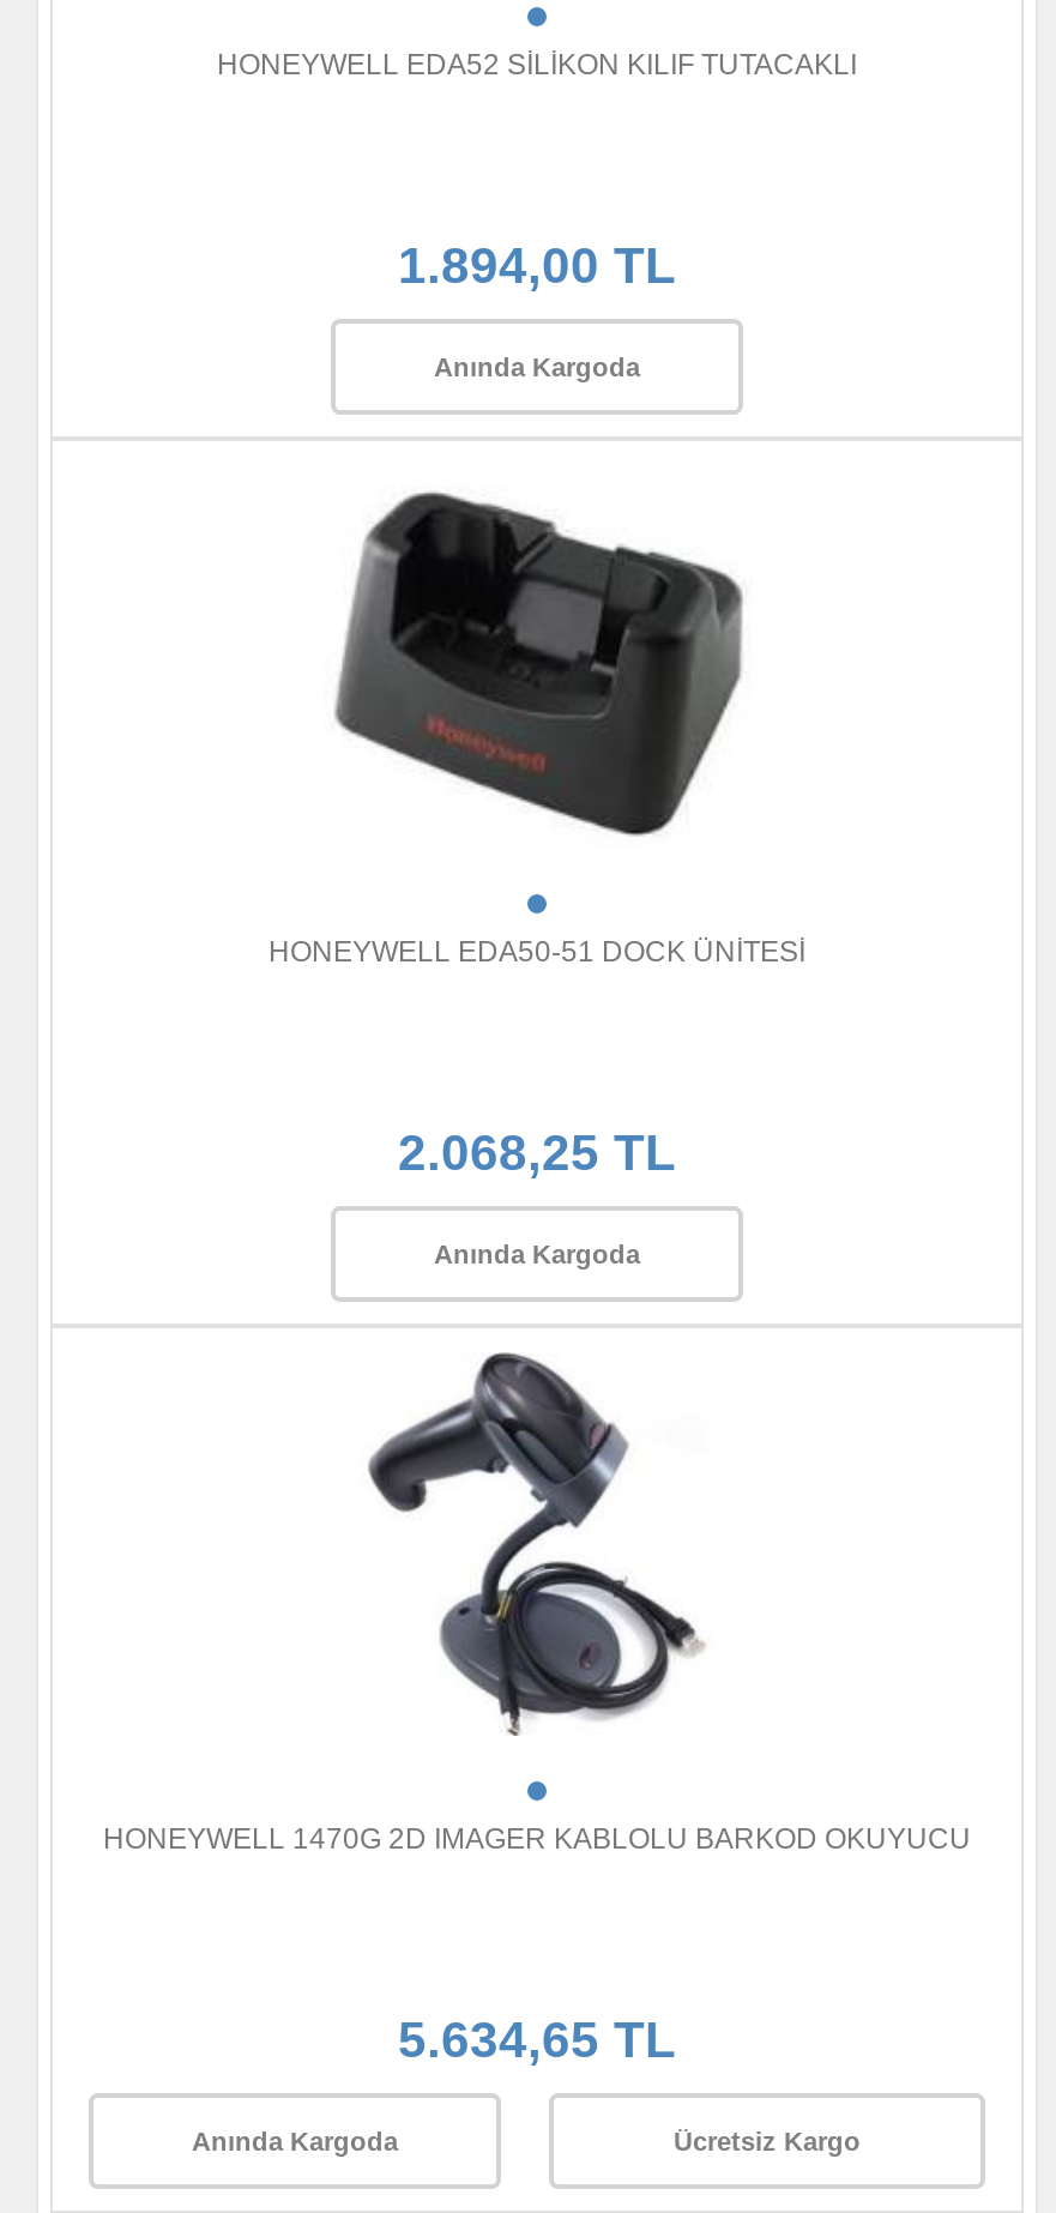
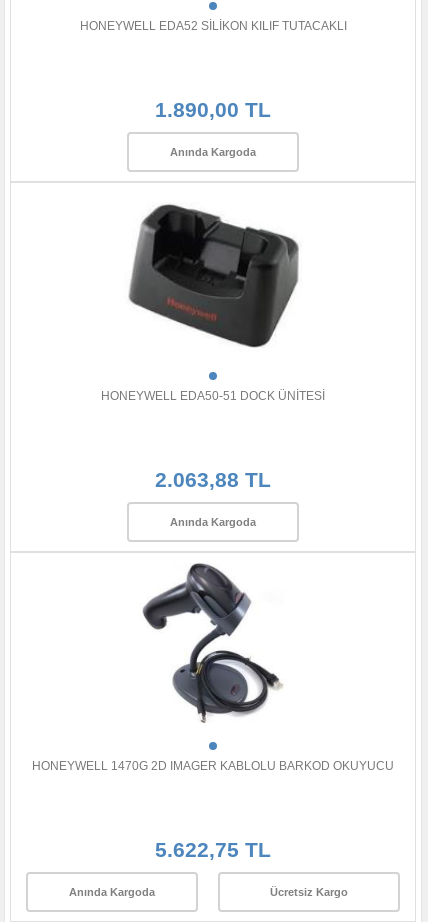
- 1.894,00 TL
+ 1.890,00 TL

- 2.068,25 TL
+ 2.063,88 TL

- 5.634,65 TL
+ 5.622,75 TL
